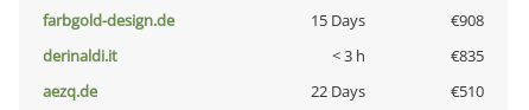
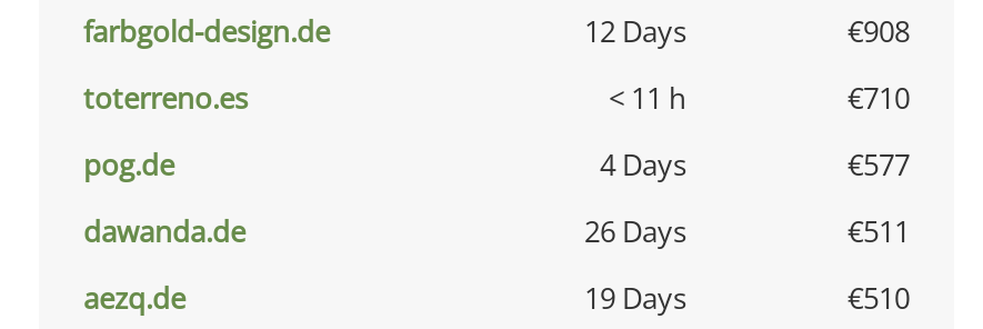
- 15 Days
+ 12 Days

- derinaldi.it
- < 3 h
- €835
+ toterreno.es
+ < 11 h
+ €710
+ pog.de
+ 4 Days
+ €577
+ dawanda.de
+ 26 Days
+ €511

- 22 Days
+ 19 Days
